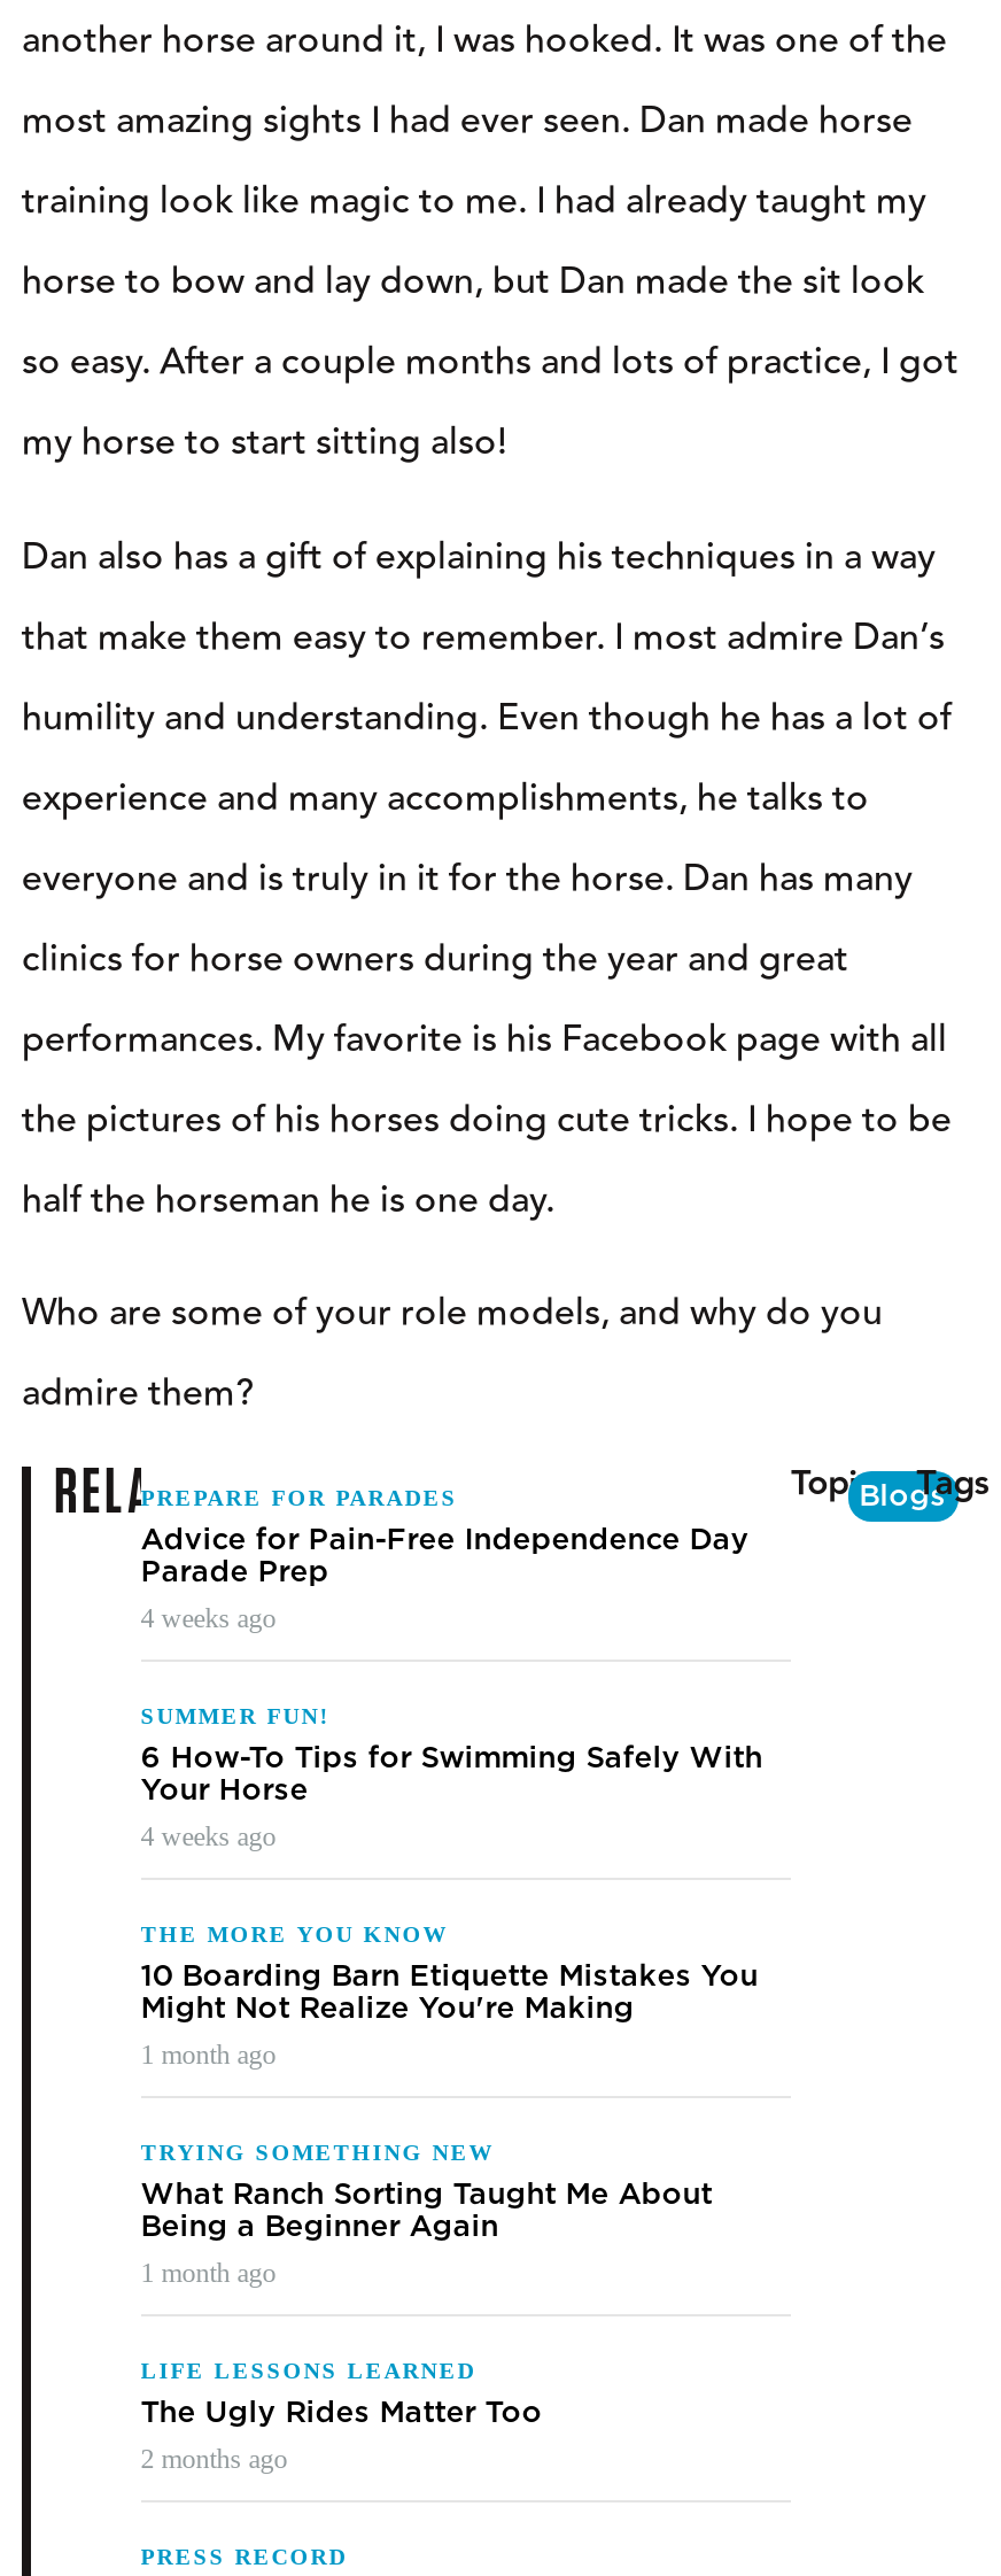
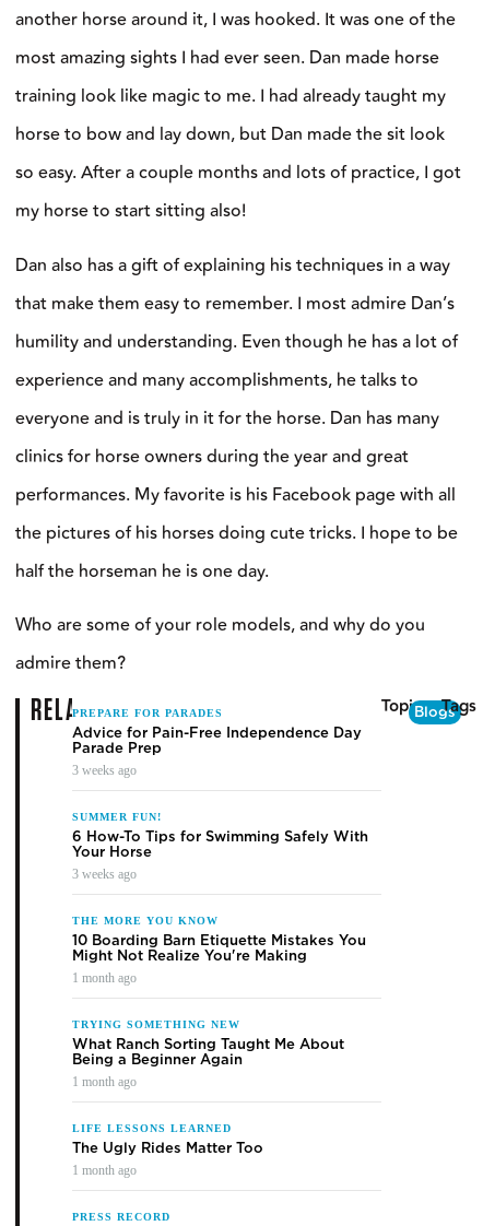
- 4 weeks ago
+ 3 weeks ago

- 4 weeks ago
+ 3 weeks ago

- 2 months ago
+ 1 month ago
